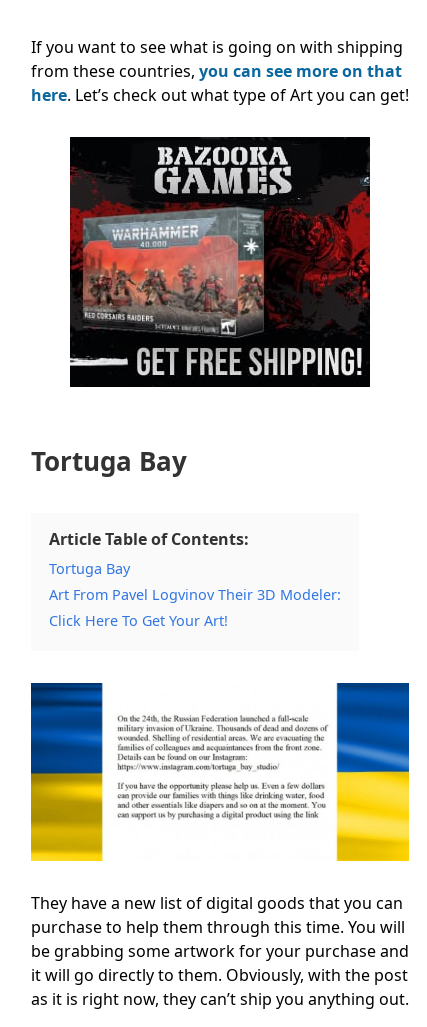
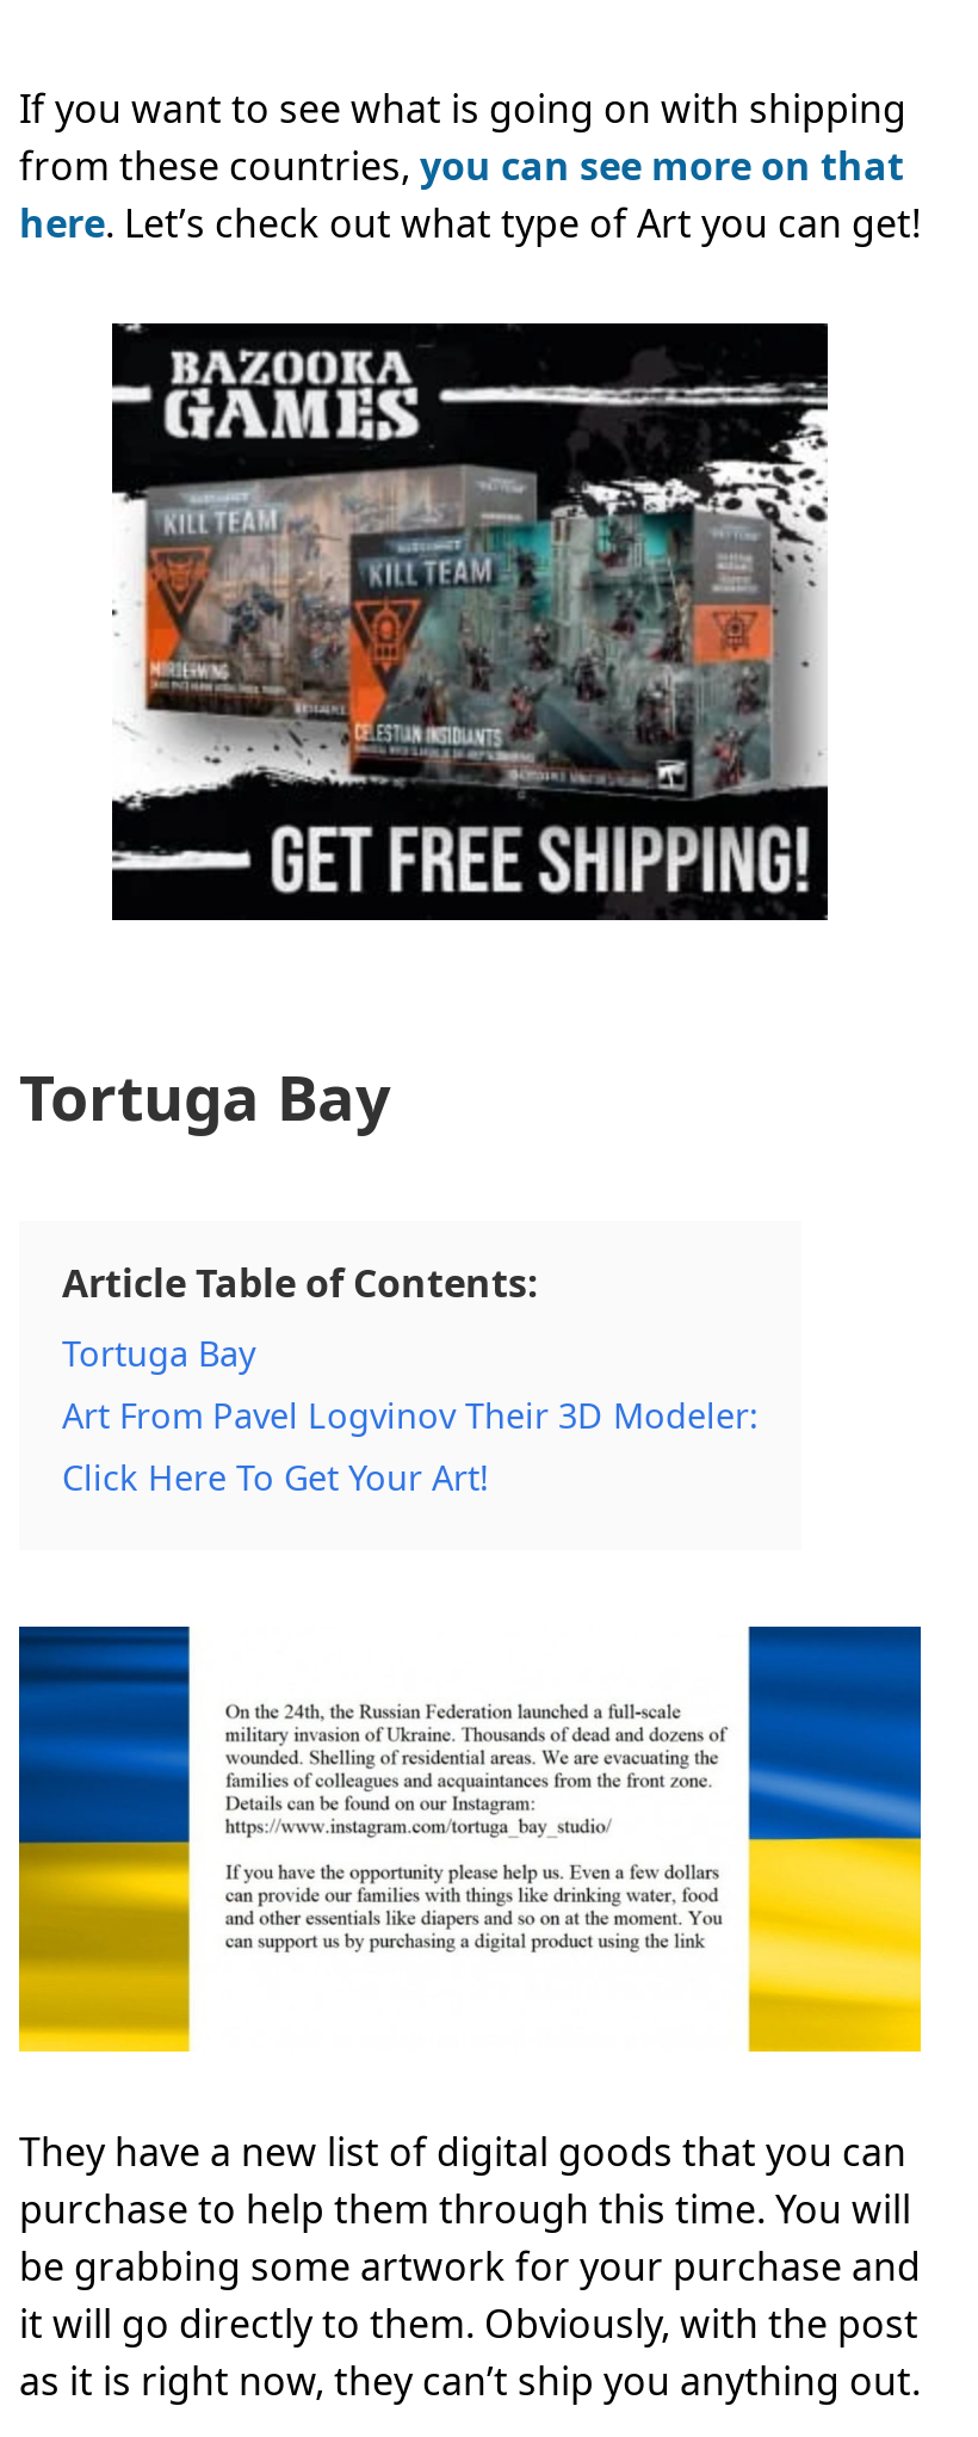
- [image]
+ [image]
